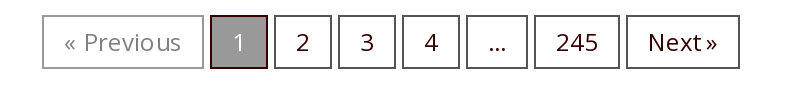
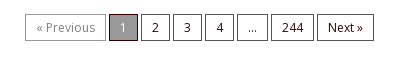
- 245
+ 244
